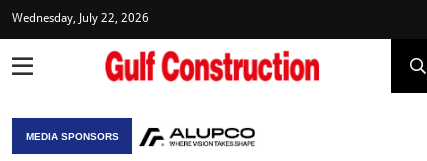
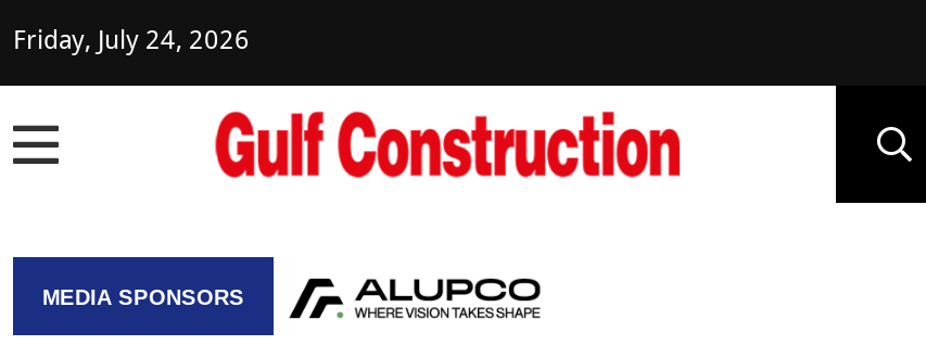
- Wednesday, July 22, 2026
+ Friday, July 24, 2026
